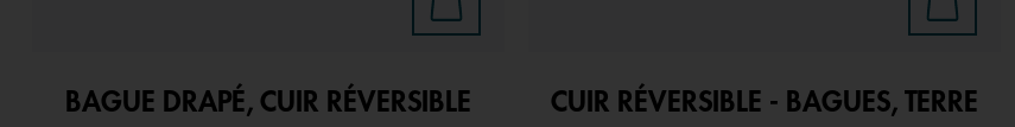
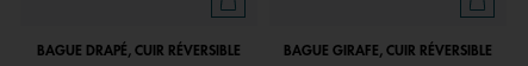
- CUIR RÉVERSIBLE - BAGUES, TERRE
+ BAGUE GIRAFE, CUIR RÉVERSIBLE
